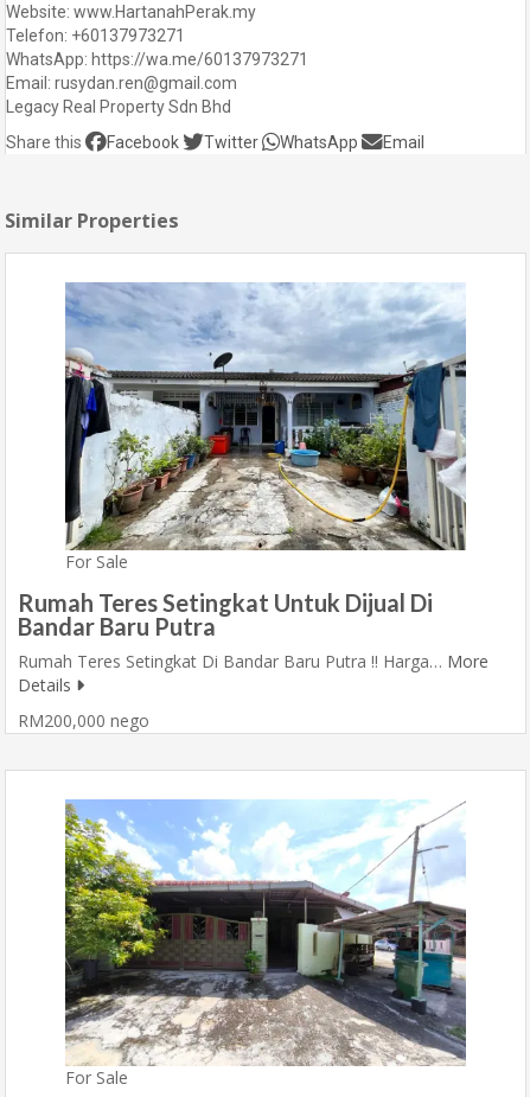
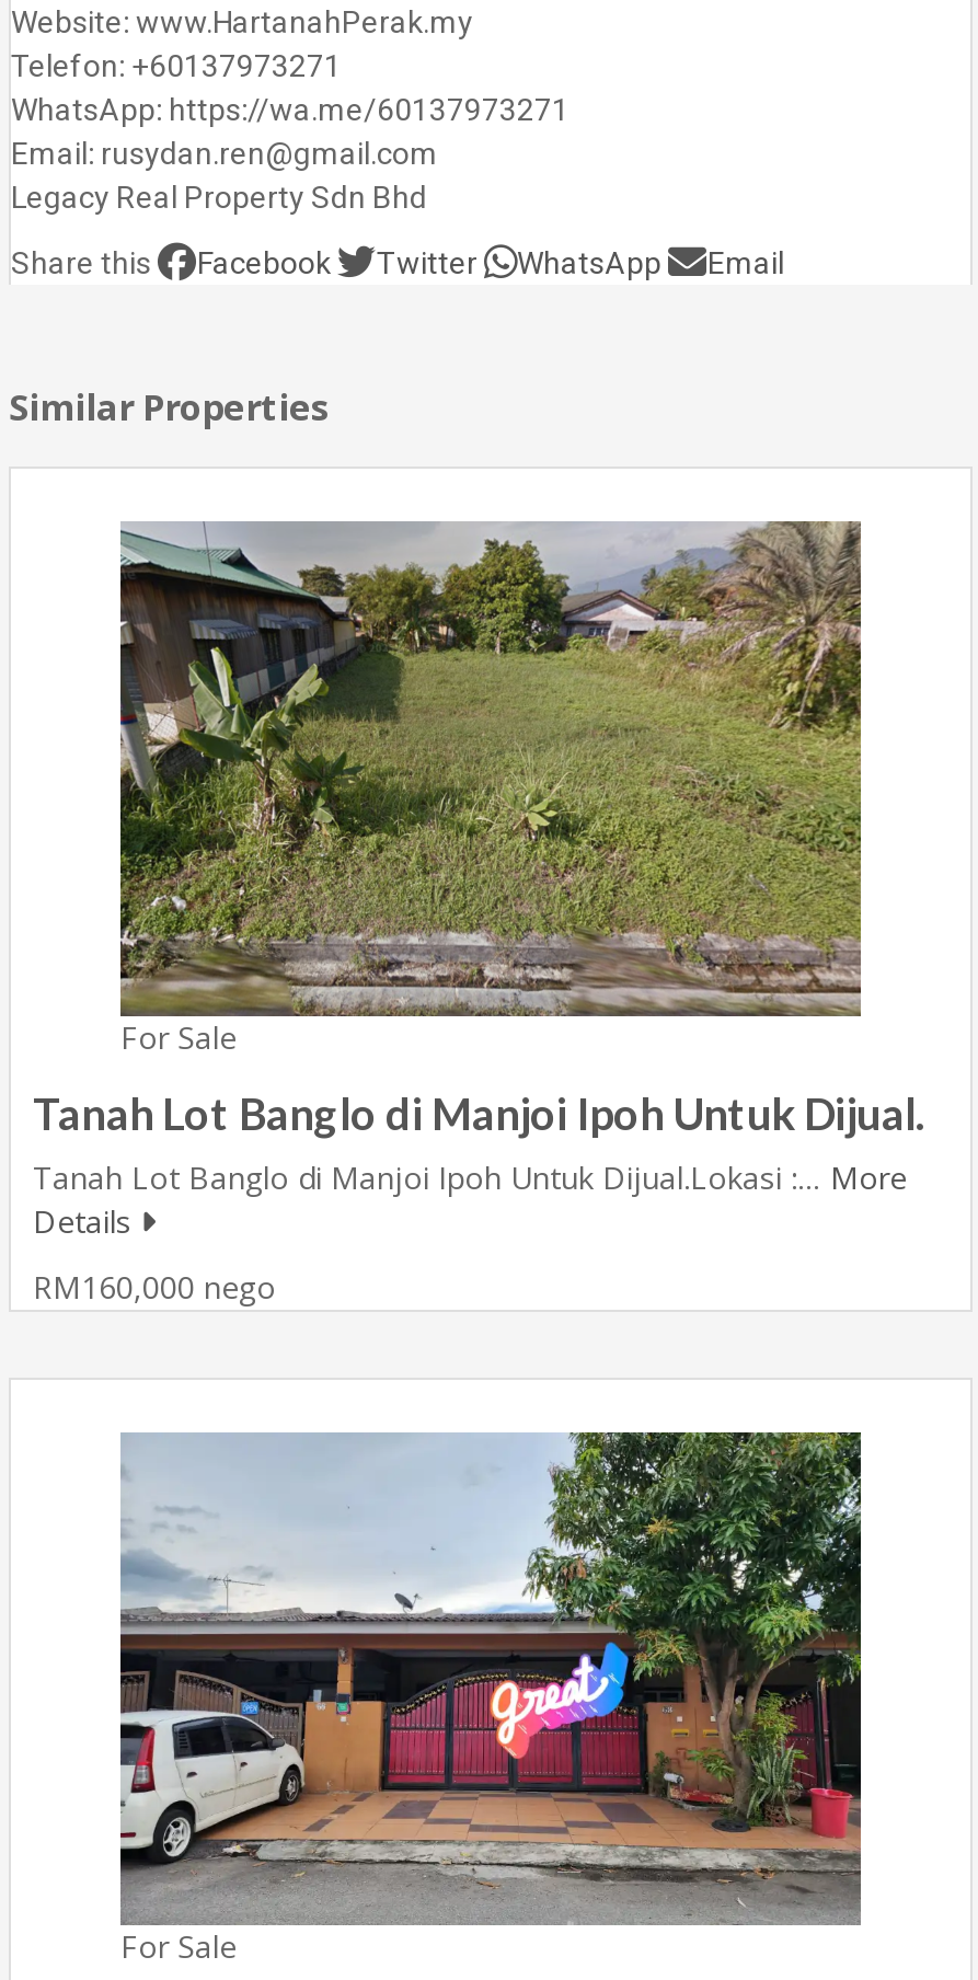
- [image]
- Rumah Teres Setingkat Untuk Dijual Di
- Bandar Baru Putra
- Rumah Teres Setingkat Di Bandar Baru Putra !! Harga… More
+ [image]
+ Tanah Lot Banglo di Manjoi Ipoh Untuk Dijual.
+ Tanah Lot Banglo di Manjoi Ipoh Untuk Dijual.Lokasi :… More

- RM200,000 nego
+ RM160,000 nego

- [image]
+ [image]
